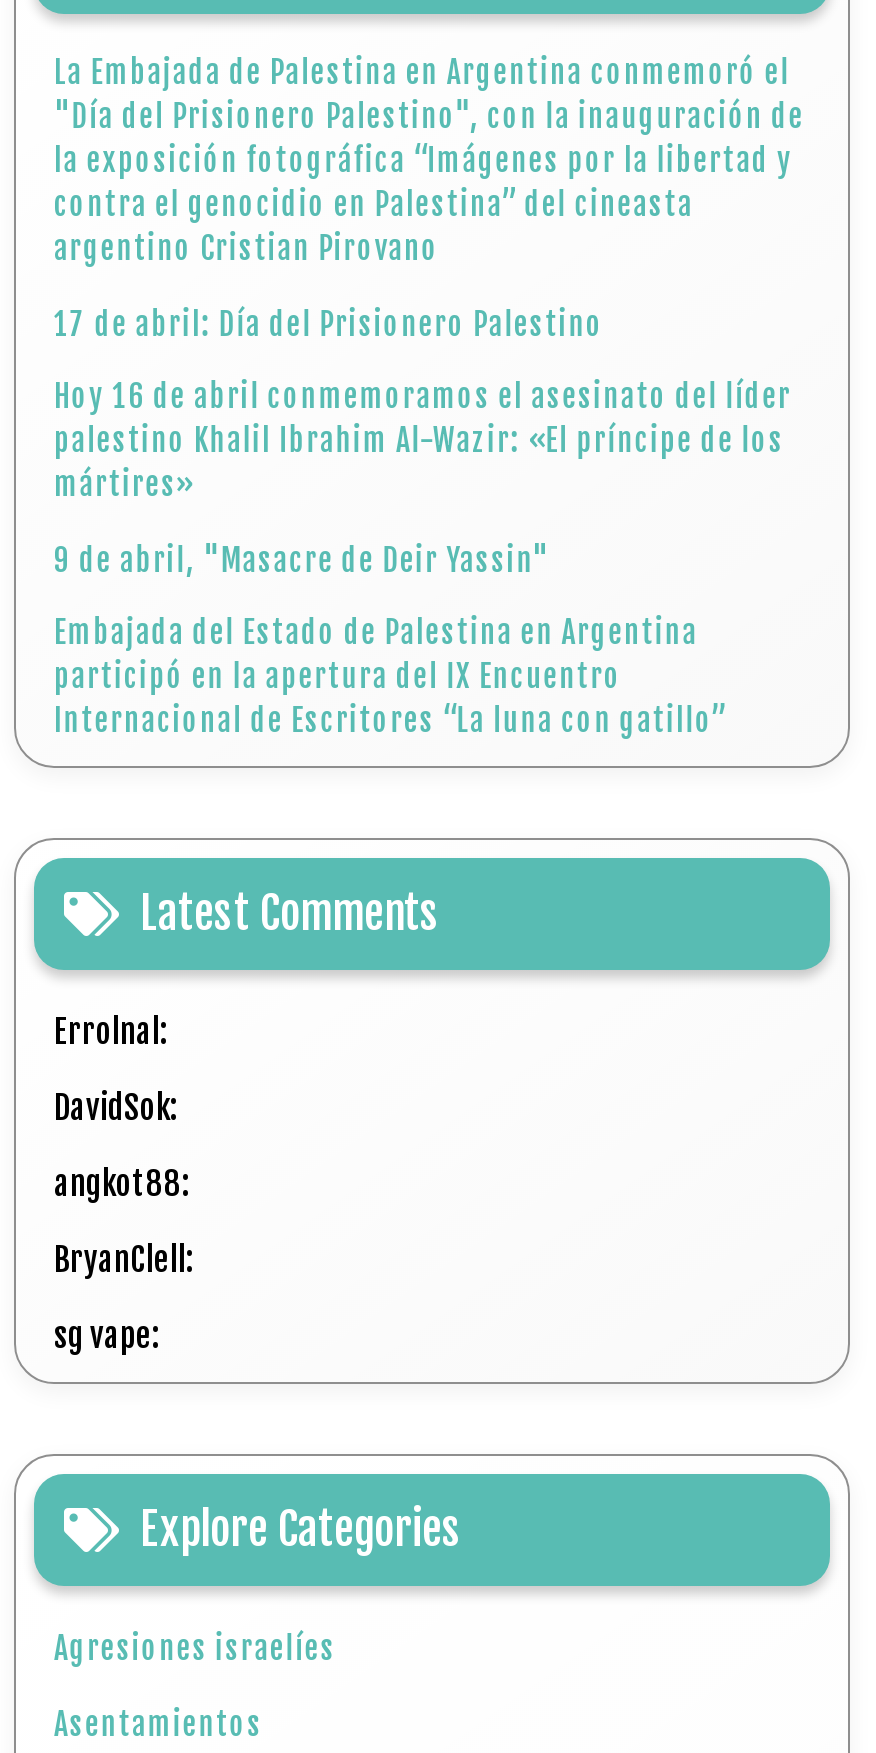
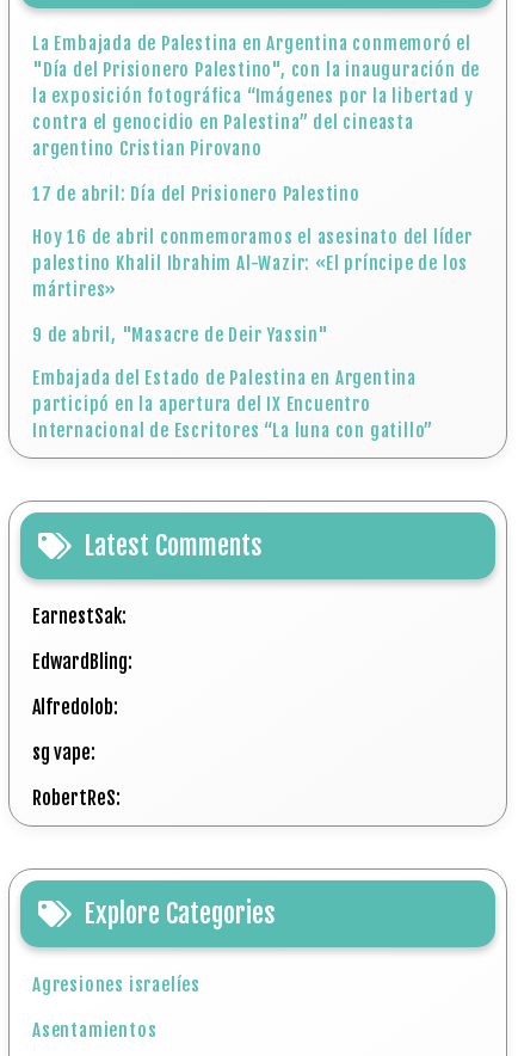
- Errolnal:
- DavidSok:
- angkot88:
- BryanClell:
+ EarnestSak:
+ EdwardBling:
+ Alfredolob:

moved up: sg vape:

+ RobertReS:
